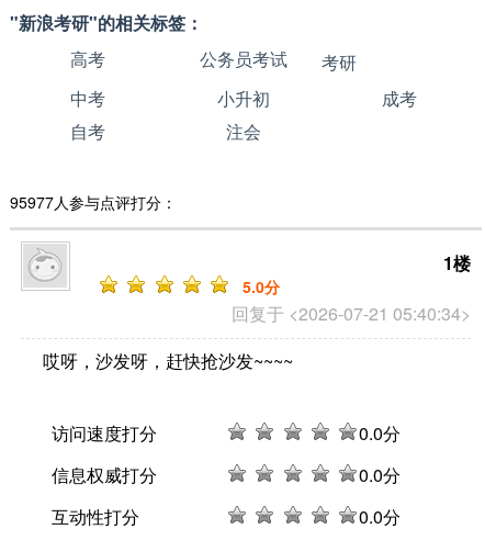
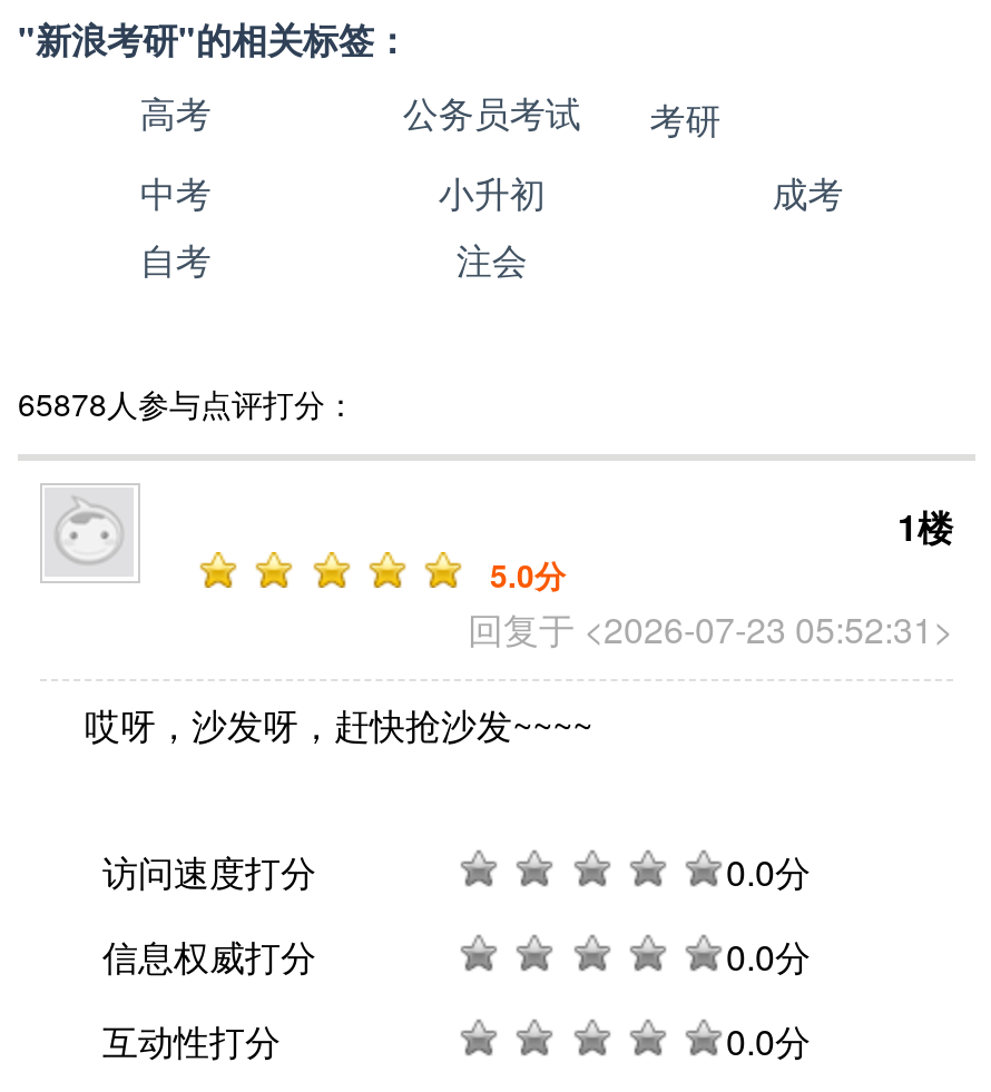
- 95977人参与点评打分：
+ 65878人参与点评打分：

- 回复于 <2026-07-21 05:40:34>
+ 回复于 <2026-07-23 05:52:31>
